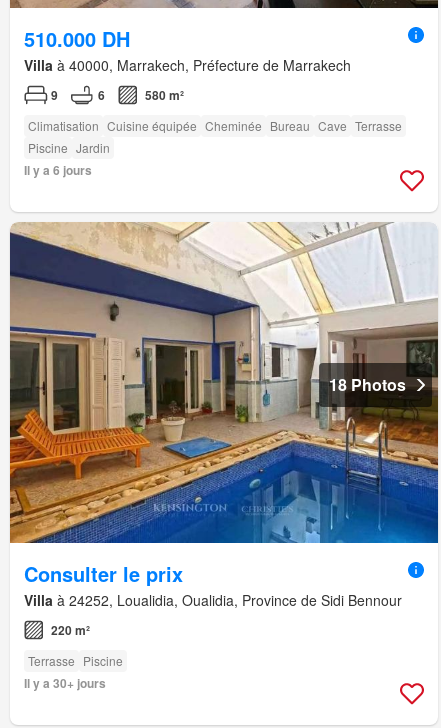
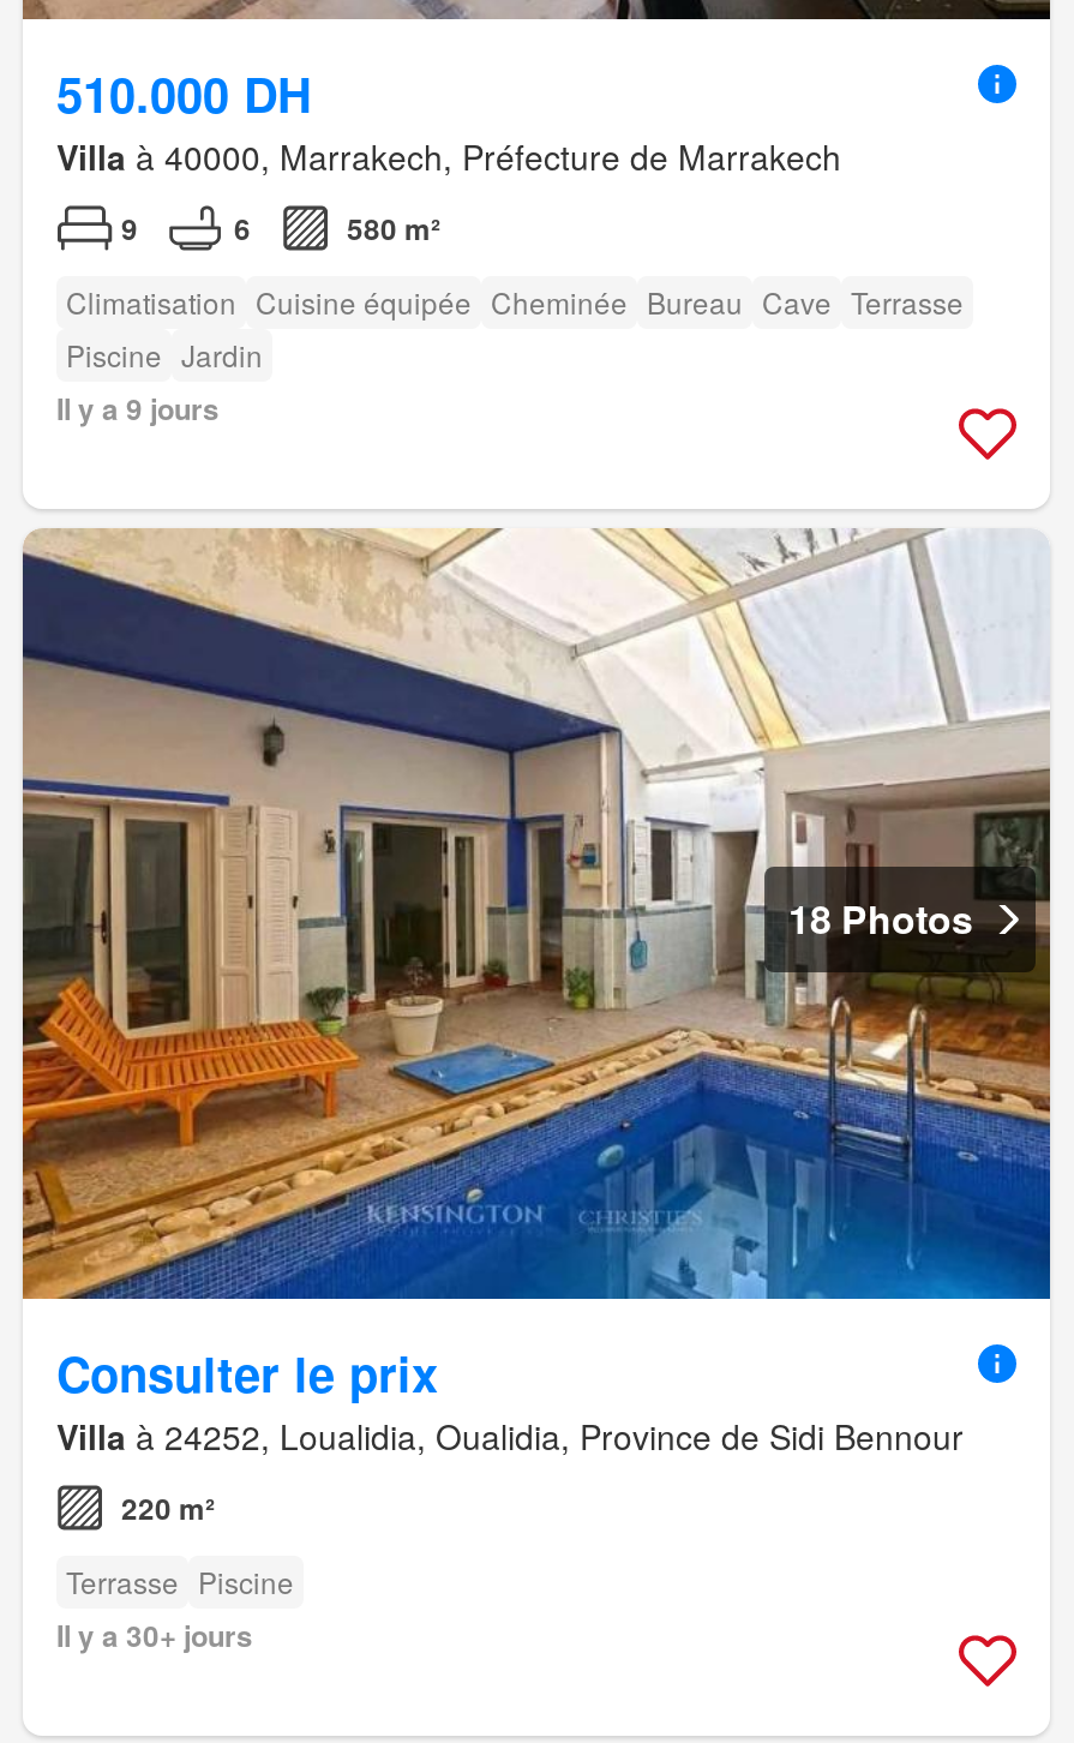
- Il y a 6 jours
+ Il y a 9 jours
